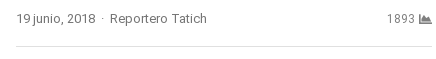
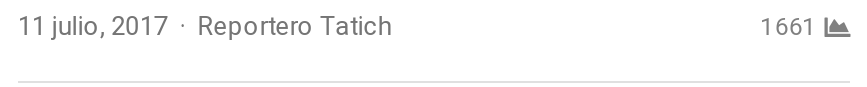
- 19 junio, 2018
+ 11 julio, 2017

- 1893
+ 1661
